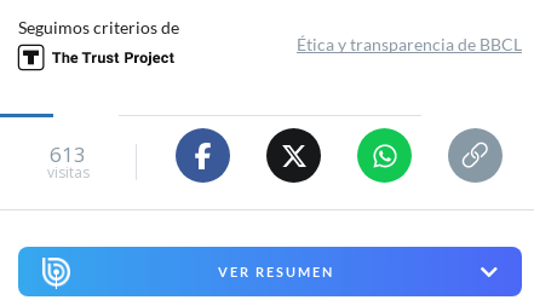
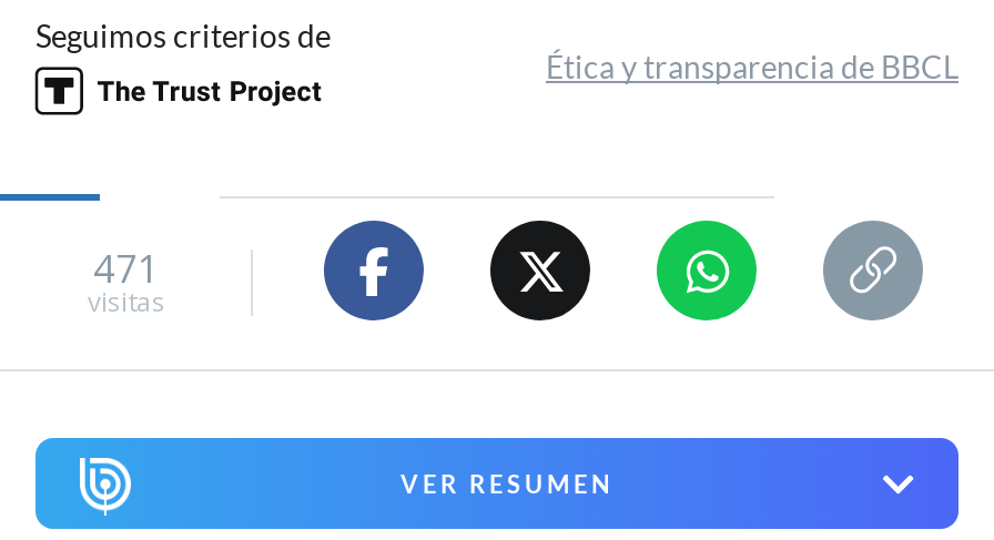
- 613
+ 471
